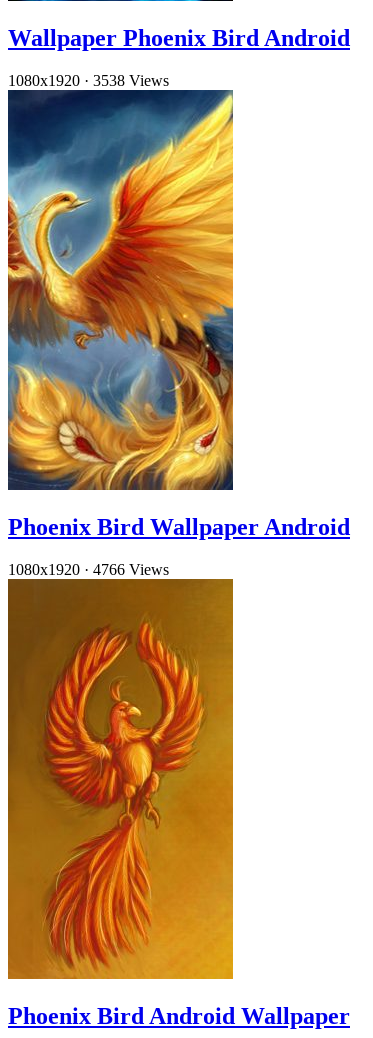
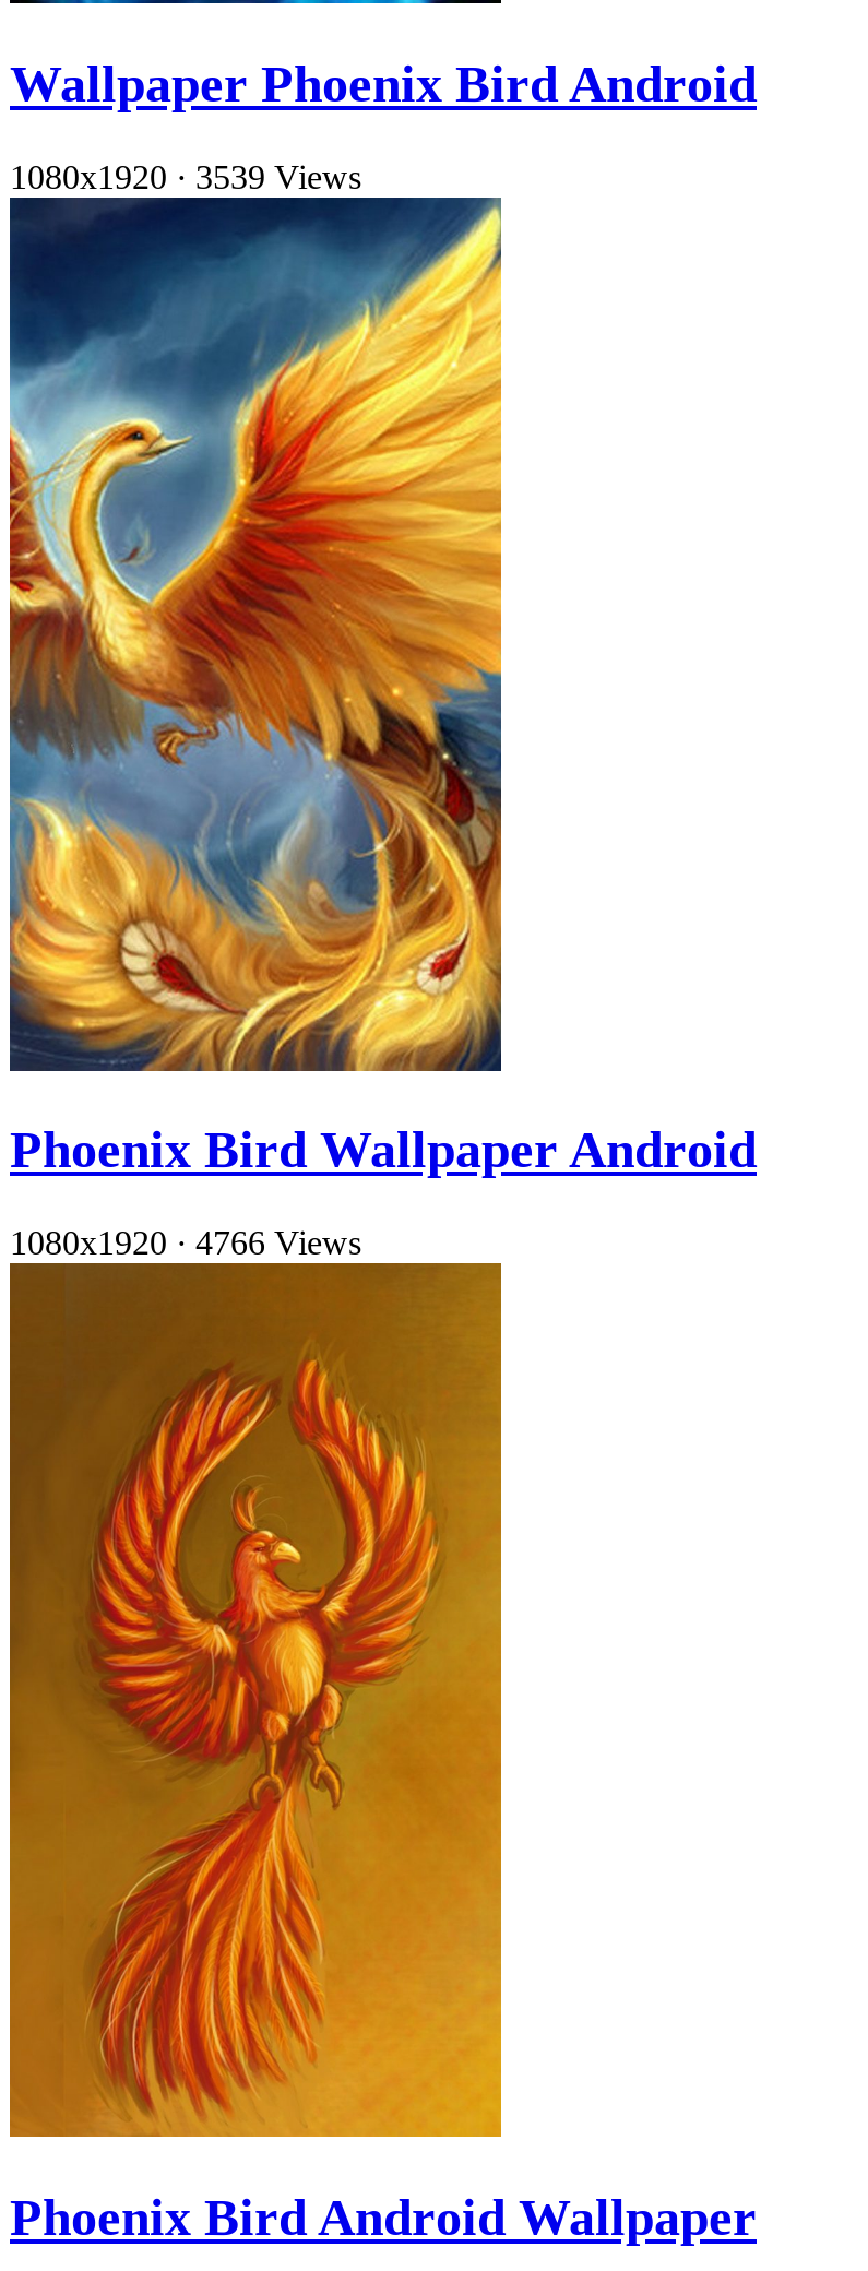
- 1080x1920 · 3538 Views
+ 1080x1920 · 3539 Views
